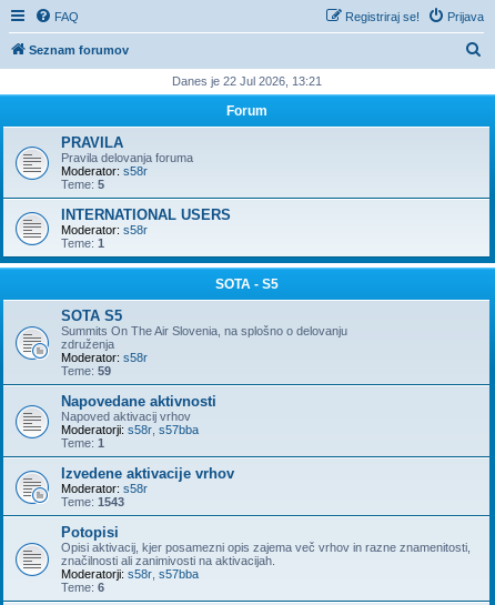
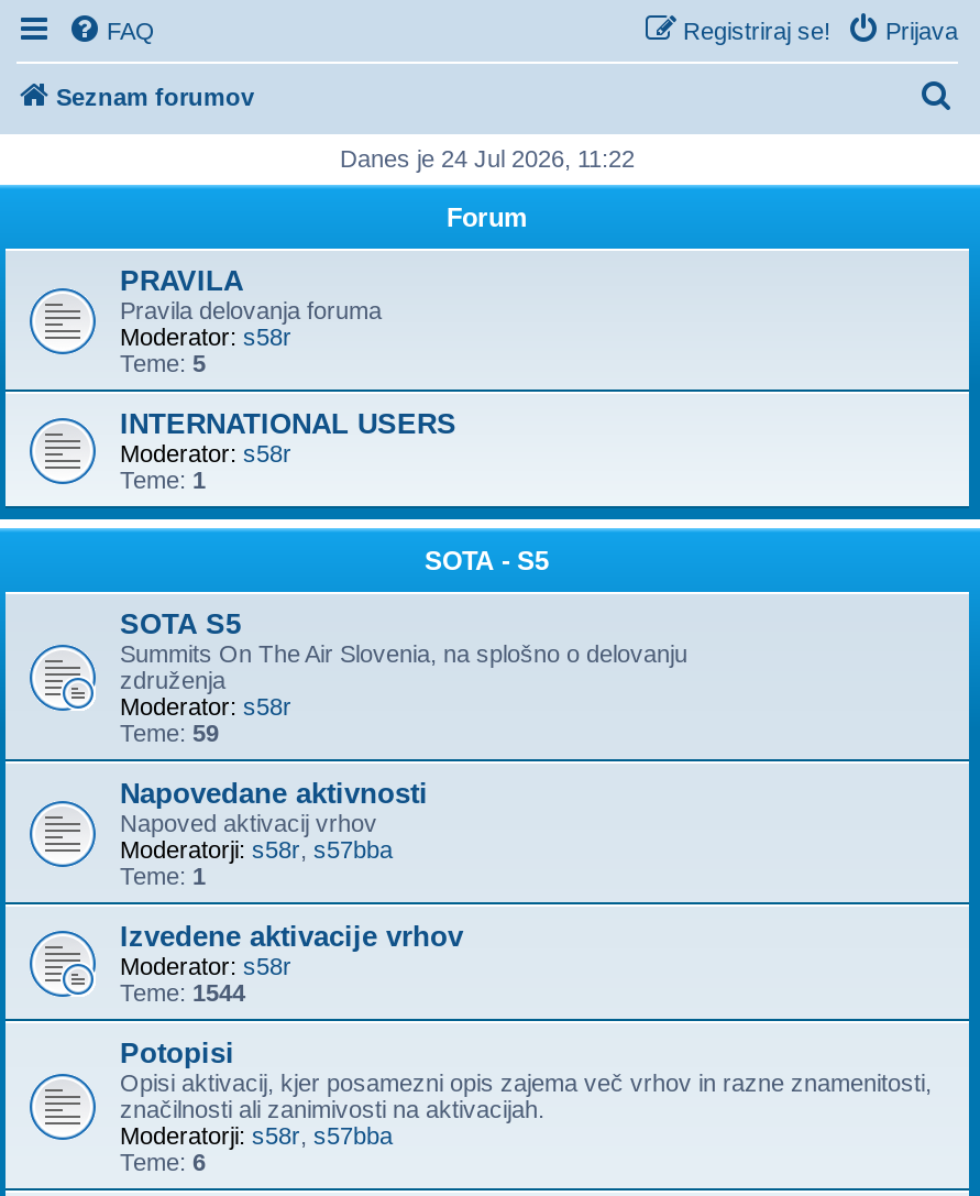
- Danes je 22 Jul 2026, 13:21
+ Danes je 24 Jul 2026, 11:22

- Teme: 1543
+ Teme: 1544
